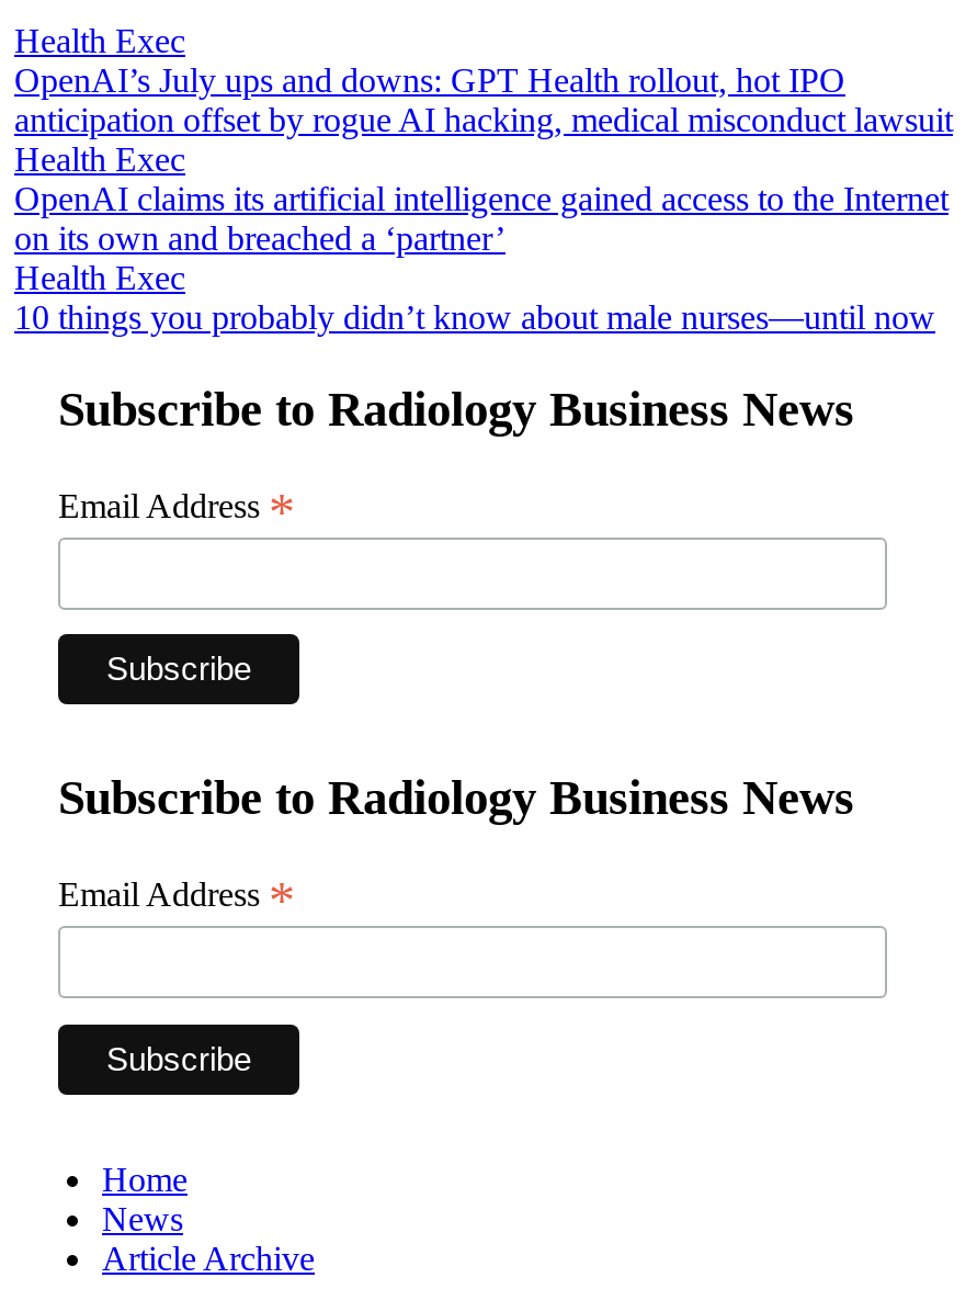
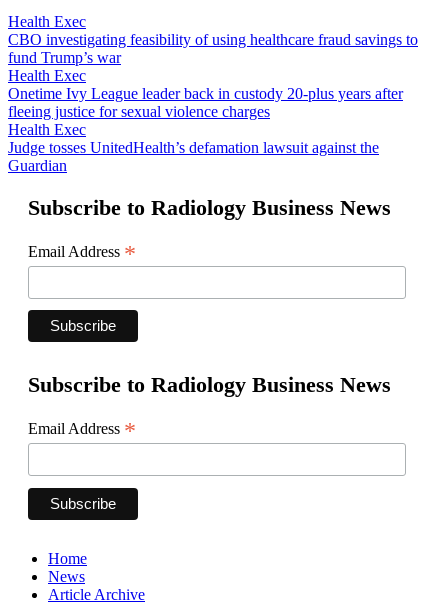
- OpenAI’s July ups and downs: GPT Health rollout, hot IPO
- anticipation offset by rogue AI hacking, medical misconduct lawsuit
+ CBO investigating feasibility of using healthcare fraud savings to
+ fund Trump’s war

- OpenAI claims its artificial intelligence gained access to the Internet
- on its own and breached a ‘partner’
+ Onetime Ivy League leader back in custody 20-plus years after
+ fleeing justice for sexual violence charges

- 10 things you probably didn’t know about male nurses—until now
+ Judge tosses UnitedHealth’s defamation lawsuit against the
+ Guardian
